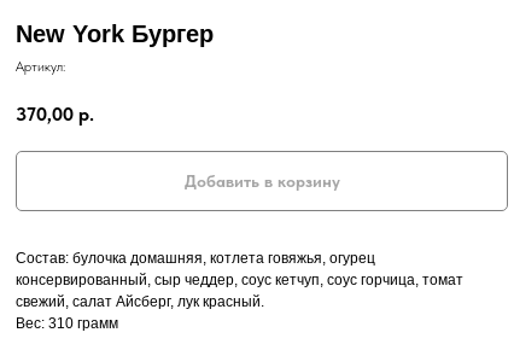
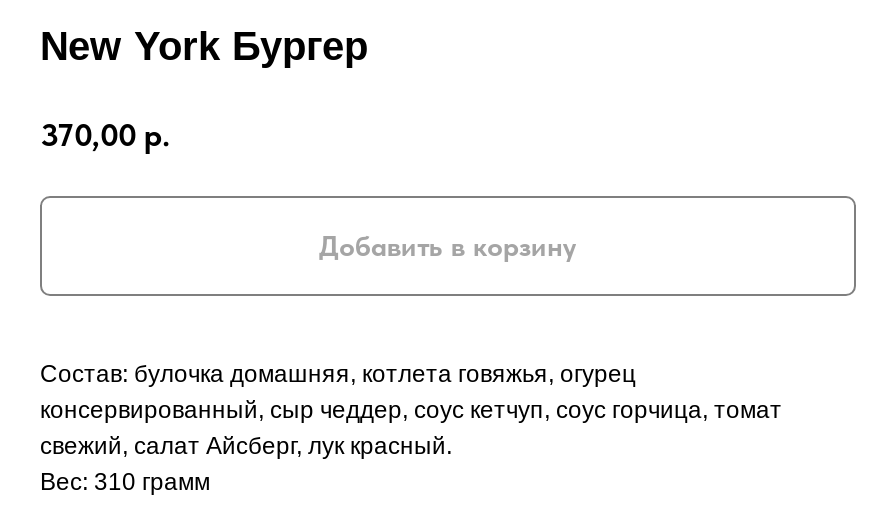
- Артикул:
